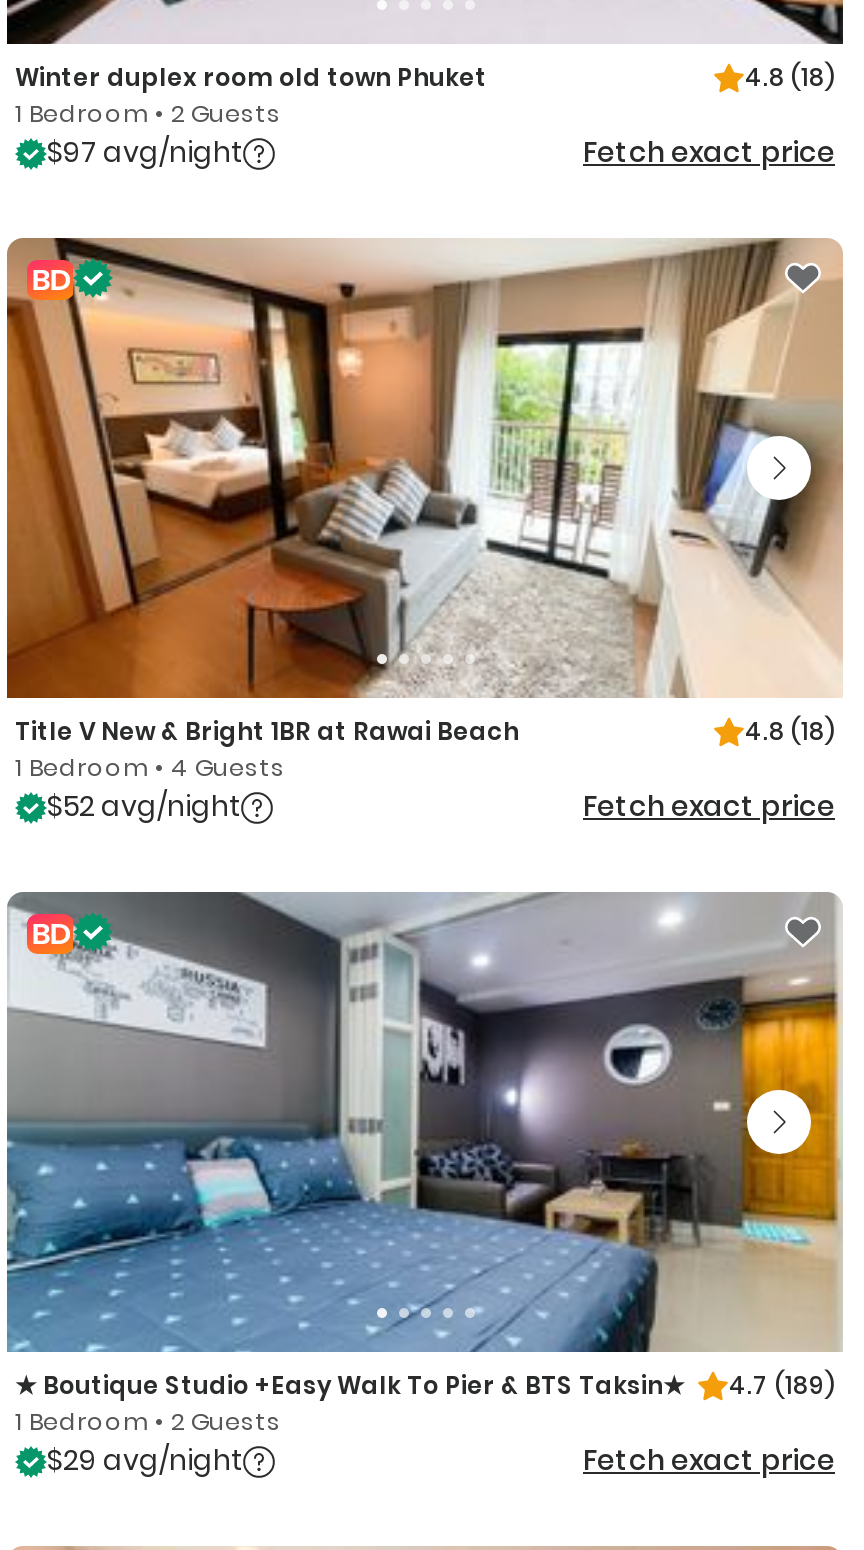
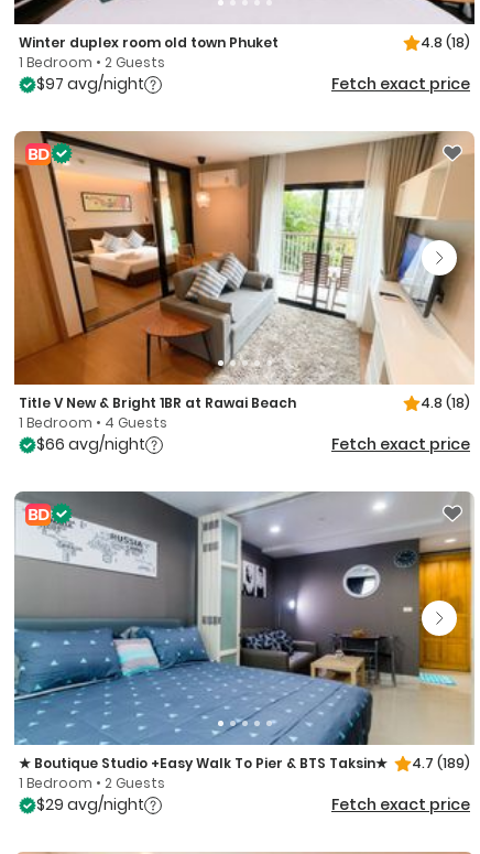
- $52 avg/night
+ $66 avg/night
